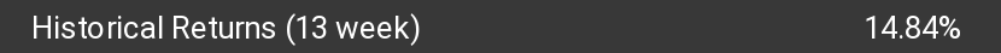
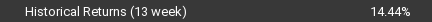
- 14.84%
+ 14.44%
